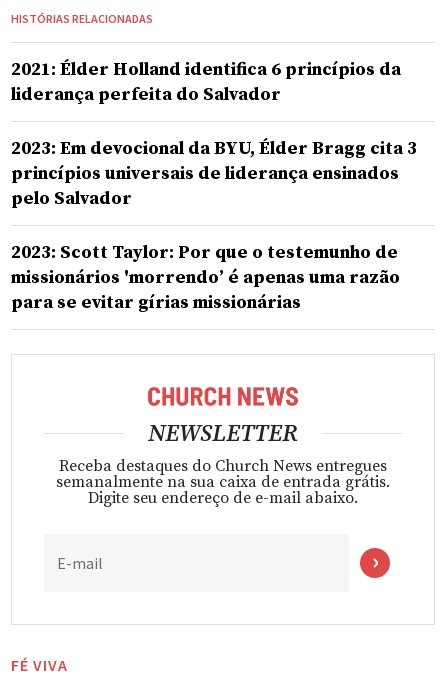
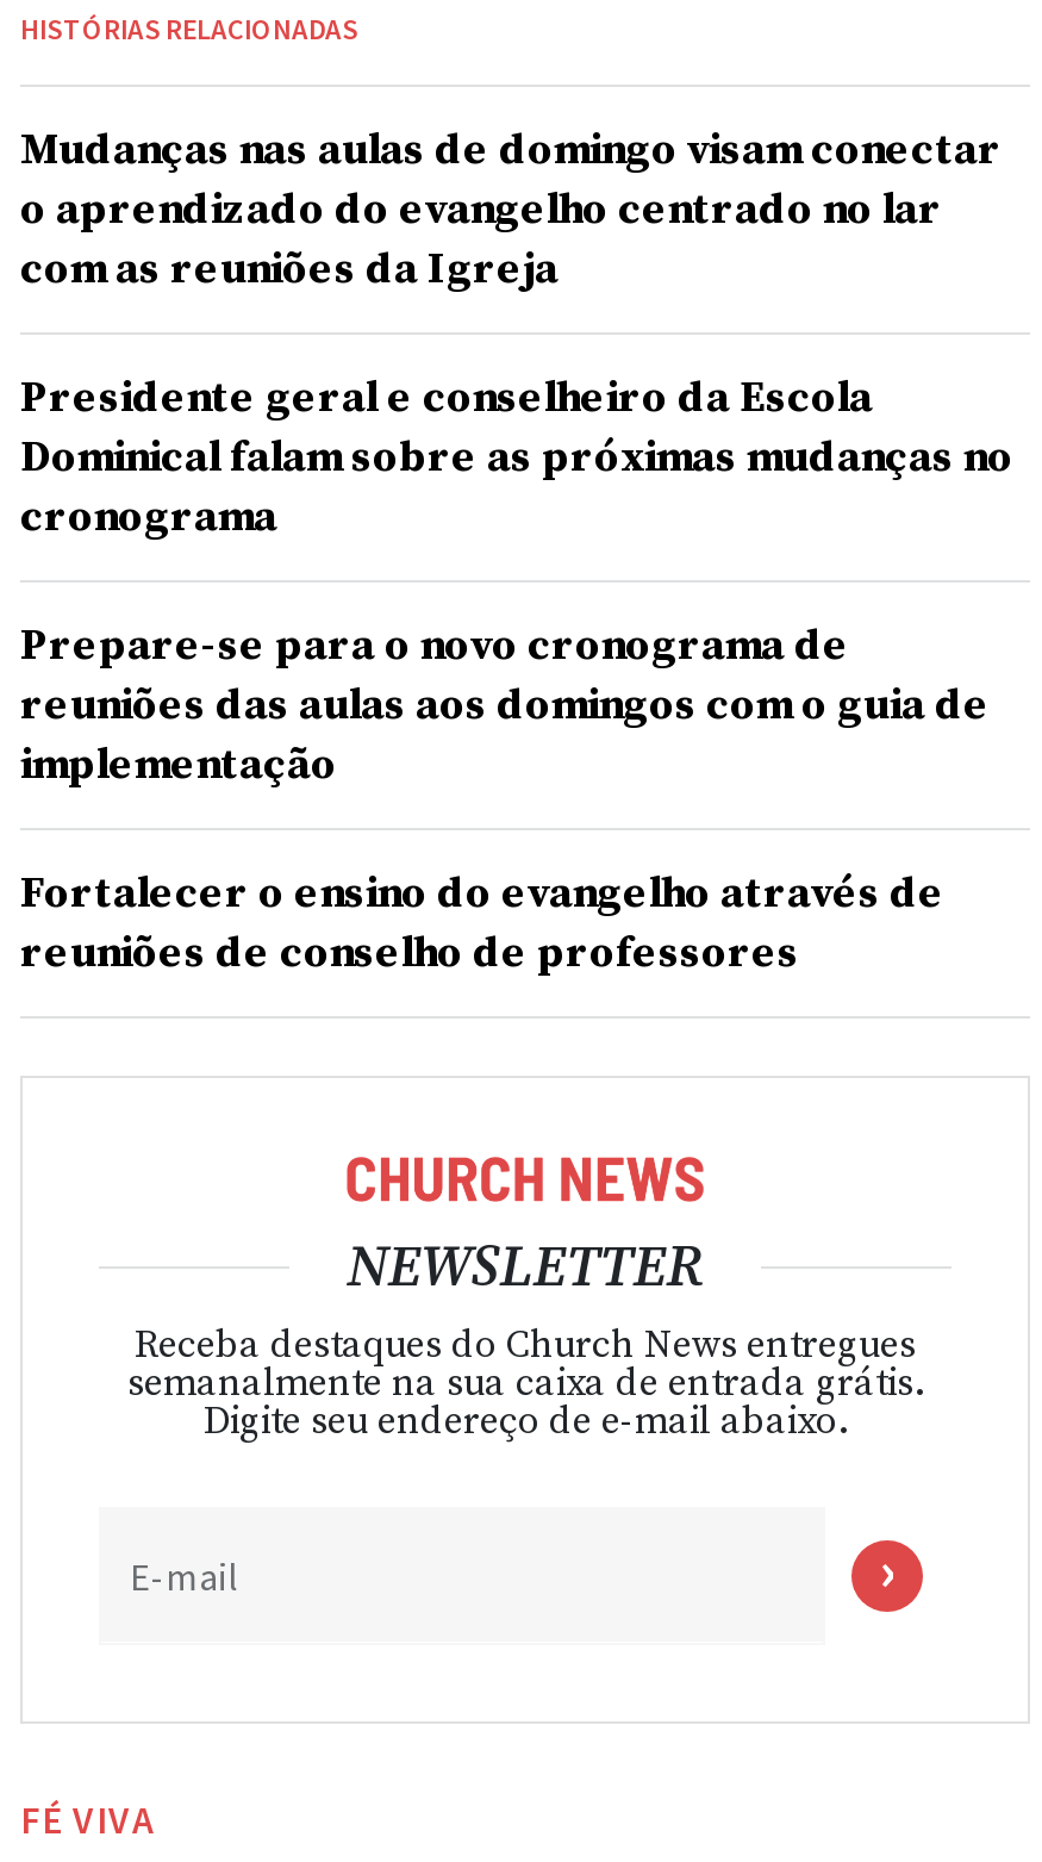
- 2021: Élder Holland identifica 6 princípios da
- liderança perfeita do Salvador
- 2023: Em devocional da BYU, Élder Bragg cita 3
- princípios universais de liderança ensinados
- pelo Salvador
- 2023: Scott Taylor: Por que o testemunho de
- missionários 'morrendo’ é apenas uma razão
- para se evitar gírias missionárias
+ Mudanças nas aulas de domingo visam conectar
+ o aprendizado do evangelho centrado no lar
+ com as reuniões da Igreja
+ Presidente geral e conselheiro da Escola
+ Dominical falam sobre as próximas mudanças no
+ cronograma
+ Prepare-se para o novo cronograma de
+ reuniões das aulas aos domingos com o guia de
+ implementação
+ Fortalecer o ensino do evangelho através de
+ reuniões de conselho de professores
